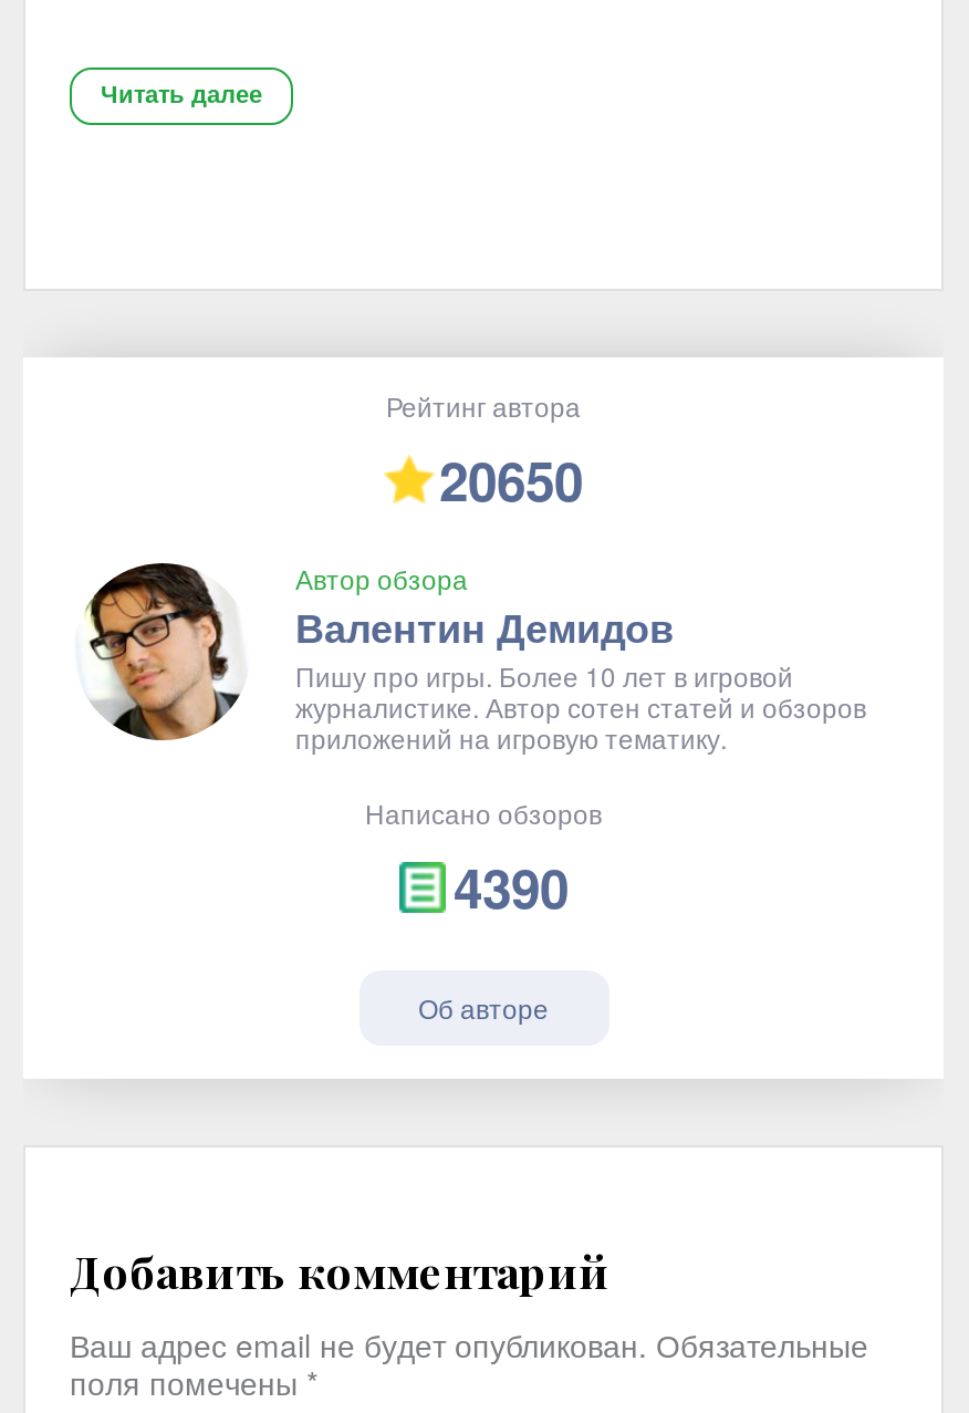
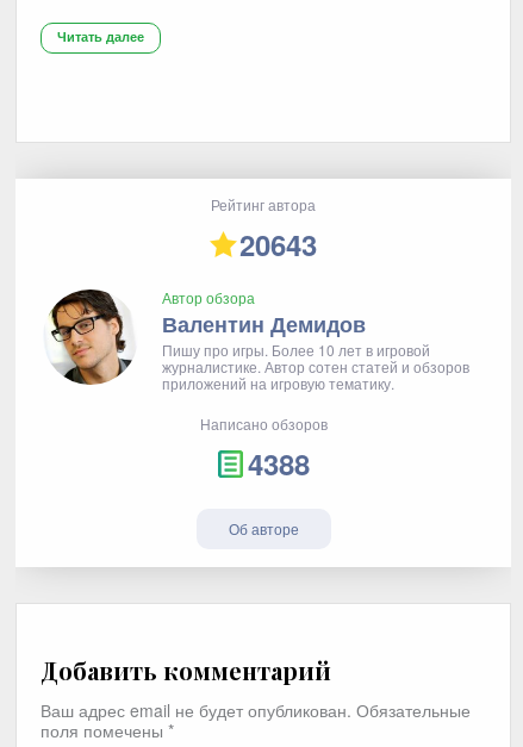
- 20650
+ 20643

- 4390
+ 4388
